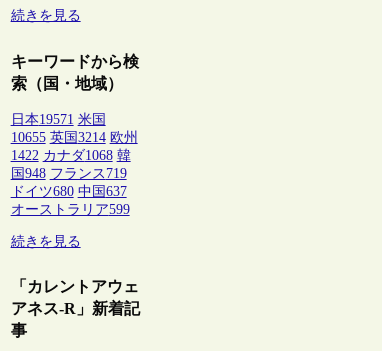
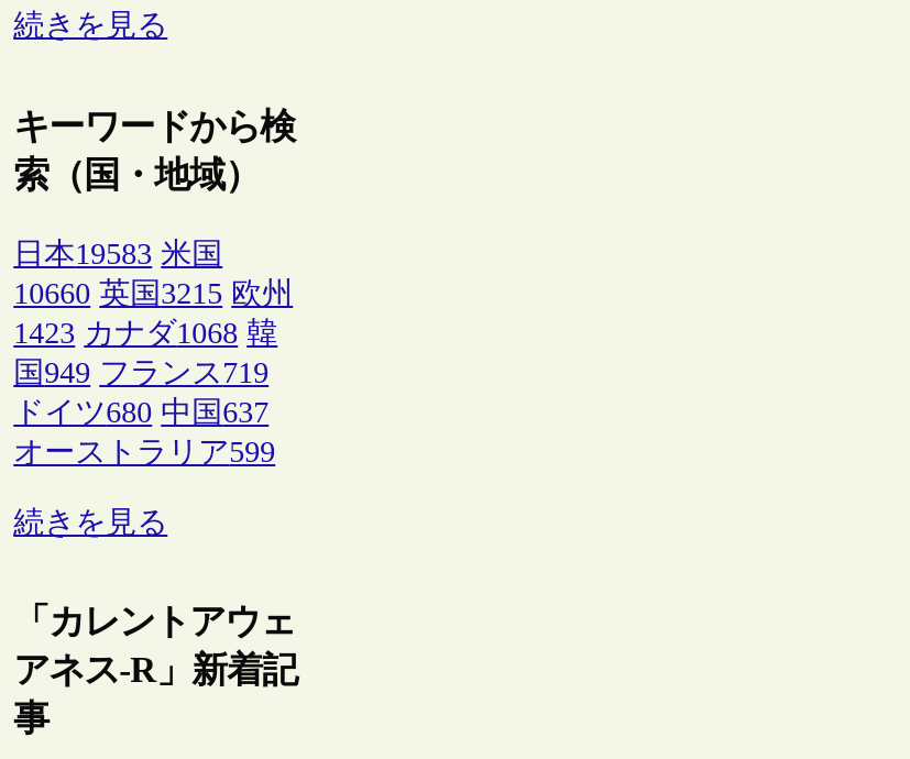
- 日本19571 米国
+ 日本19583 米国

- 10655 英国3214 欧州
+ 10660 英国3215 欧州

- 1422 カナダ1068 韓
+ 1423 カナダ1068 韓

- 国948 フランス719
+ 国949 フランス719
